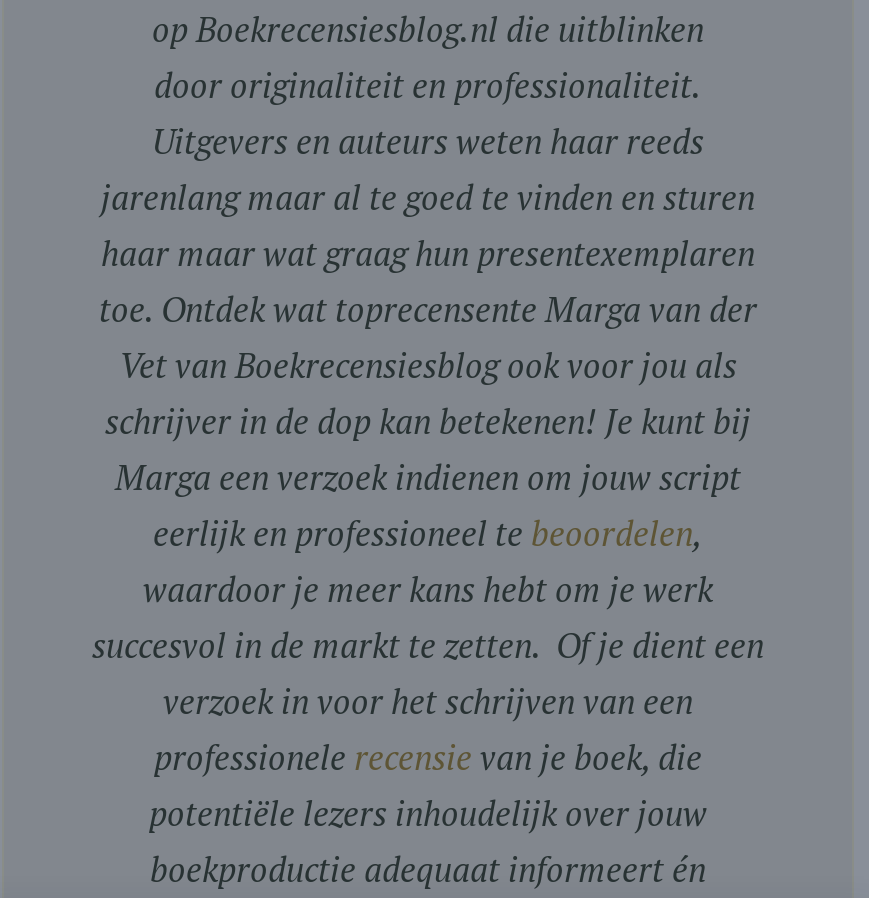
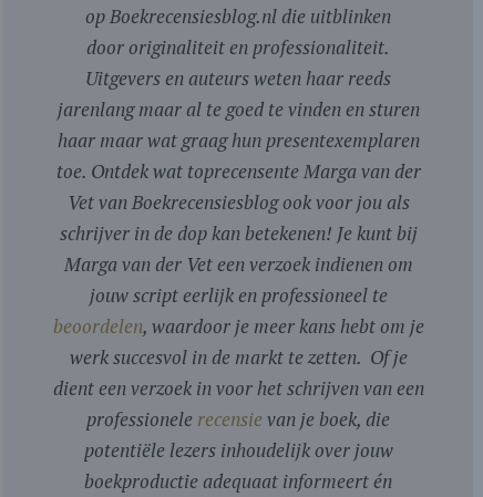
- Marga een verzoek indienen om jouw script
- eerlijk en professioneel te beoordelen,
- waardoor je meer kans hebt om je werk
- succesvol in de markt te zetten. Of je dient een
- verzoek in voor het schrijven van een
+ Marga van der Vet een verzoek indienen om
+ jouw script eerlijk en professioneel te
+ beoordelen, waardoor je meer kans hebt om je
+ werk succesvol in de markt te zetten. Of je
+ dient een verzoek in voor het schrijven van een
